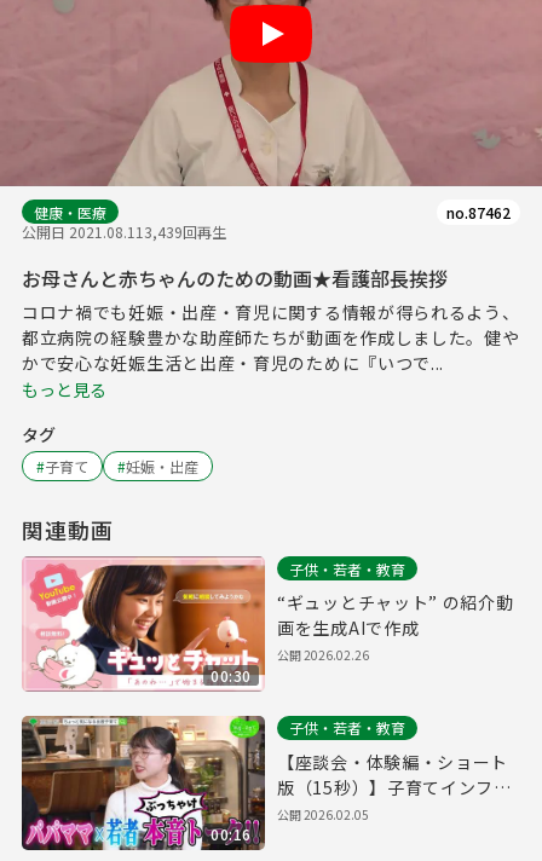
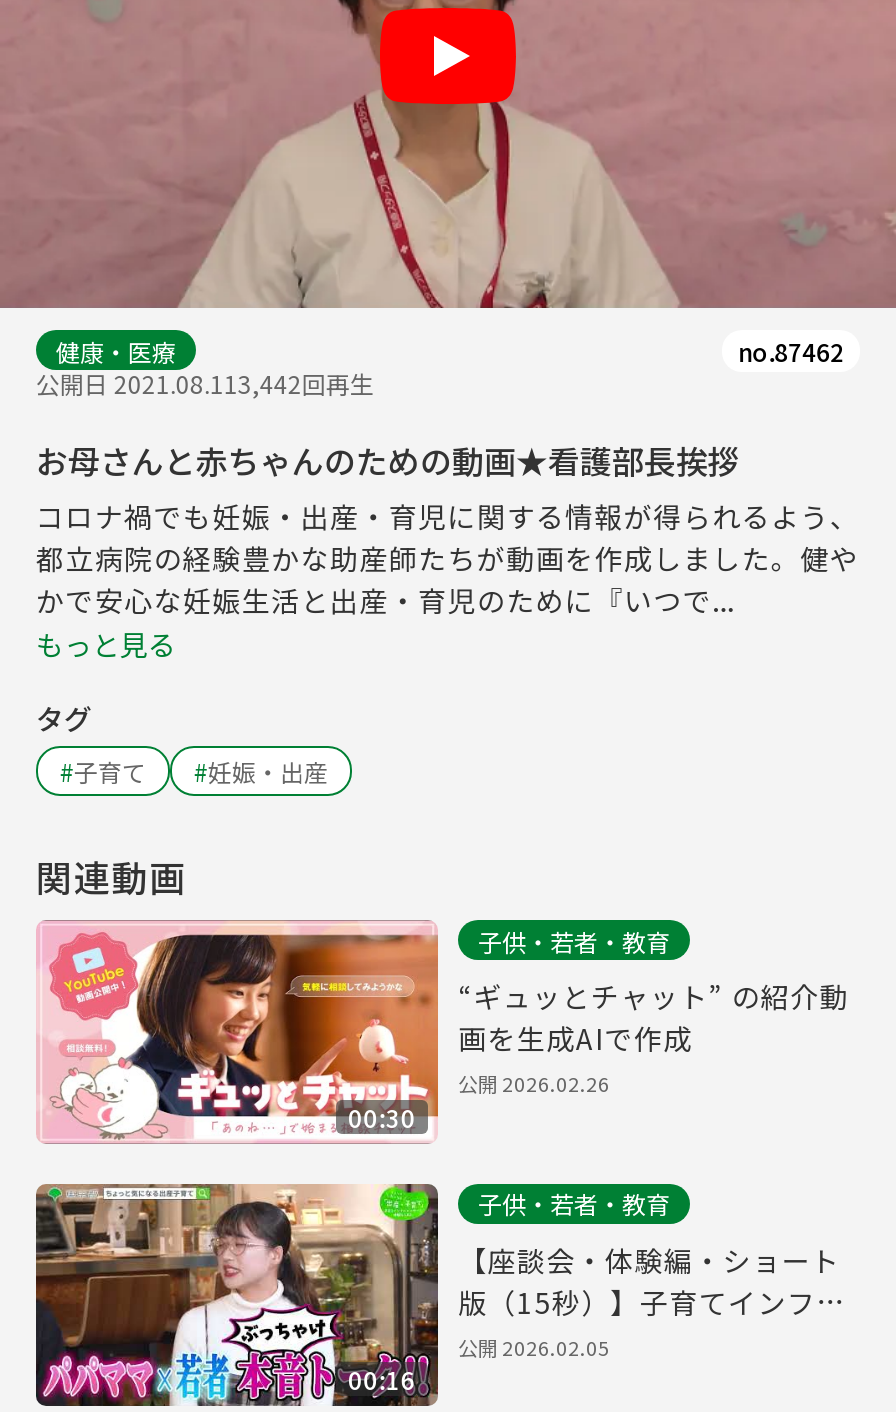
- 公開日 2021.08.113,439回再生
+ 公開日 2021.08.113,442回再生
